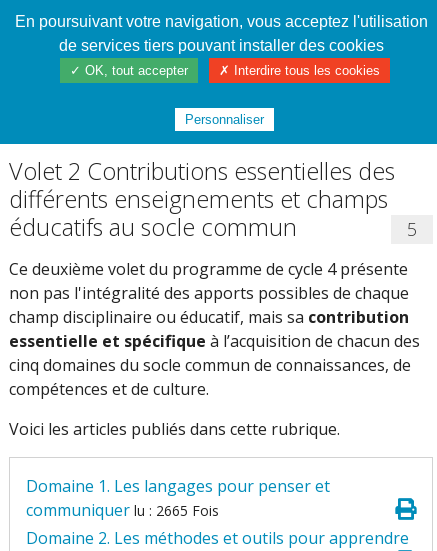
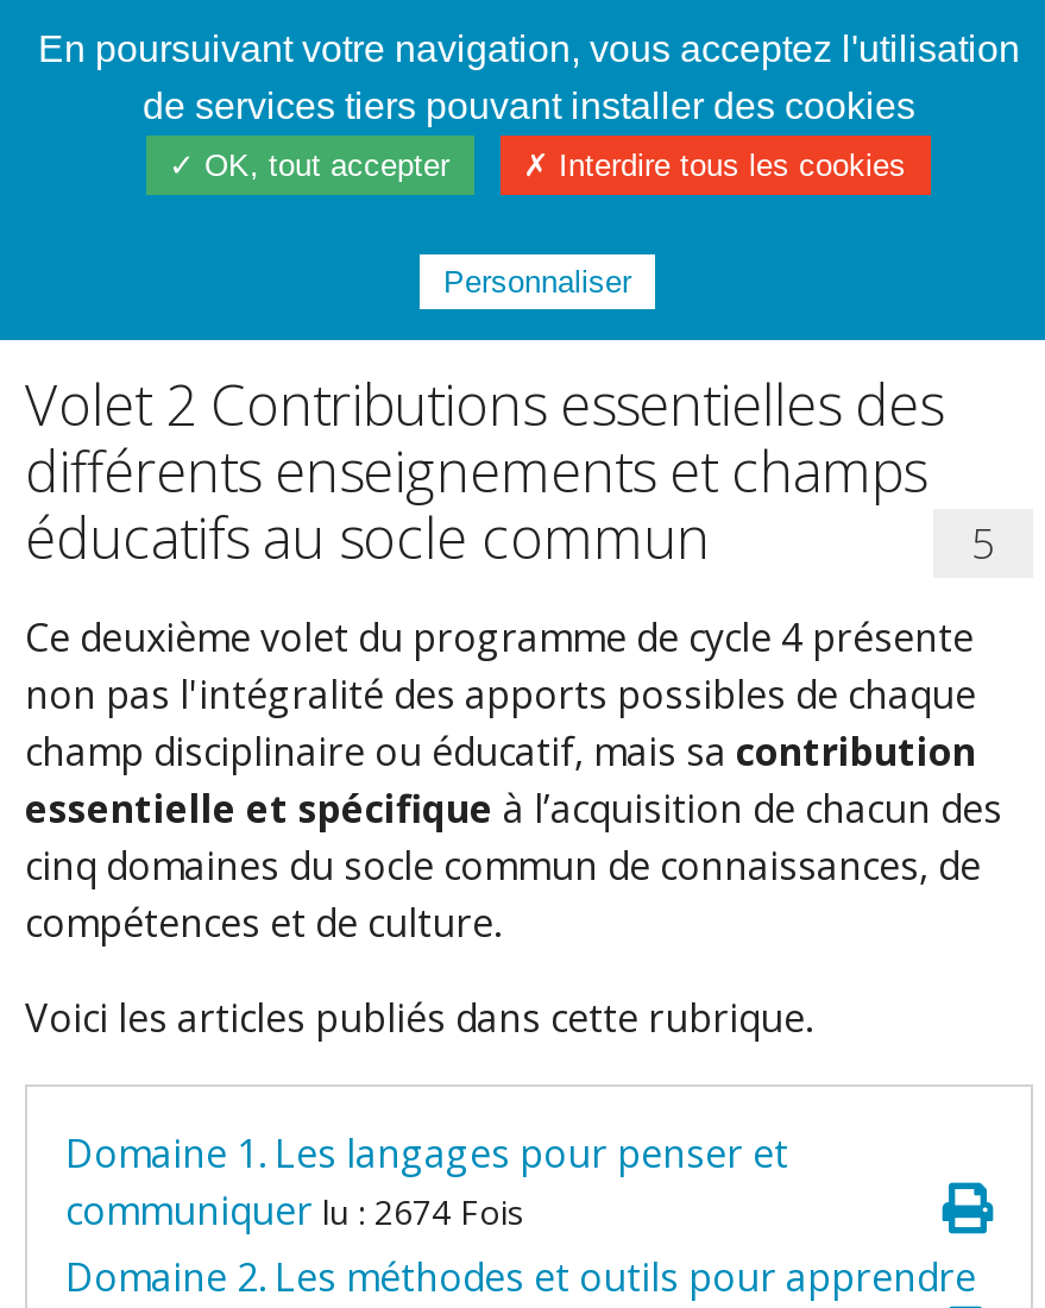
- communiquer lu : 2665 Fois
+ communiquer lu : 2674 Fois
